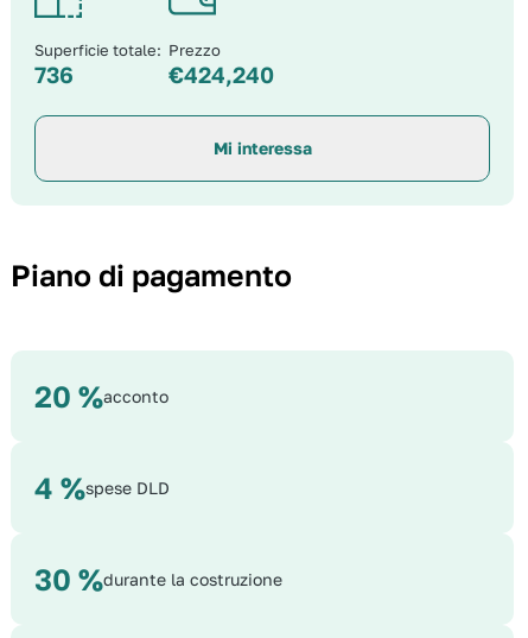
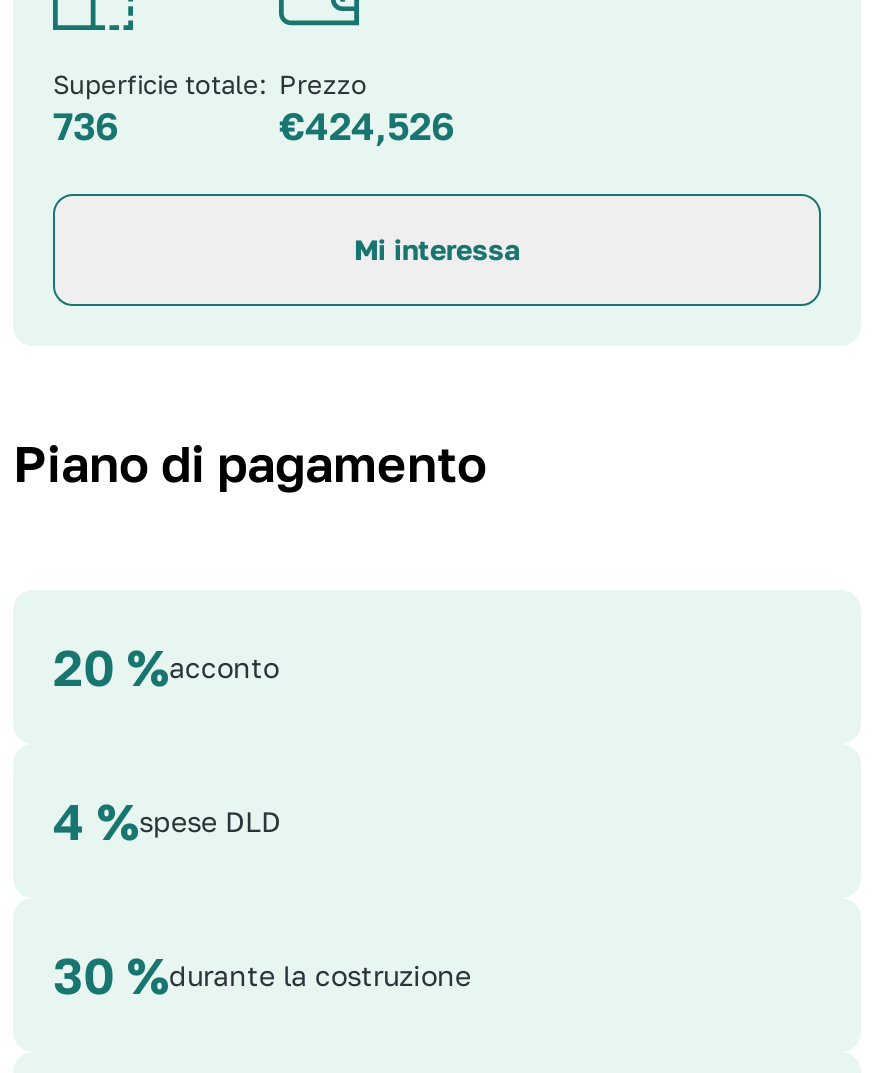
- €424,240
+ €424,526
